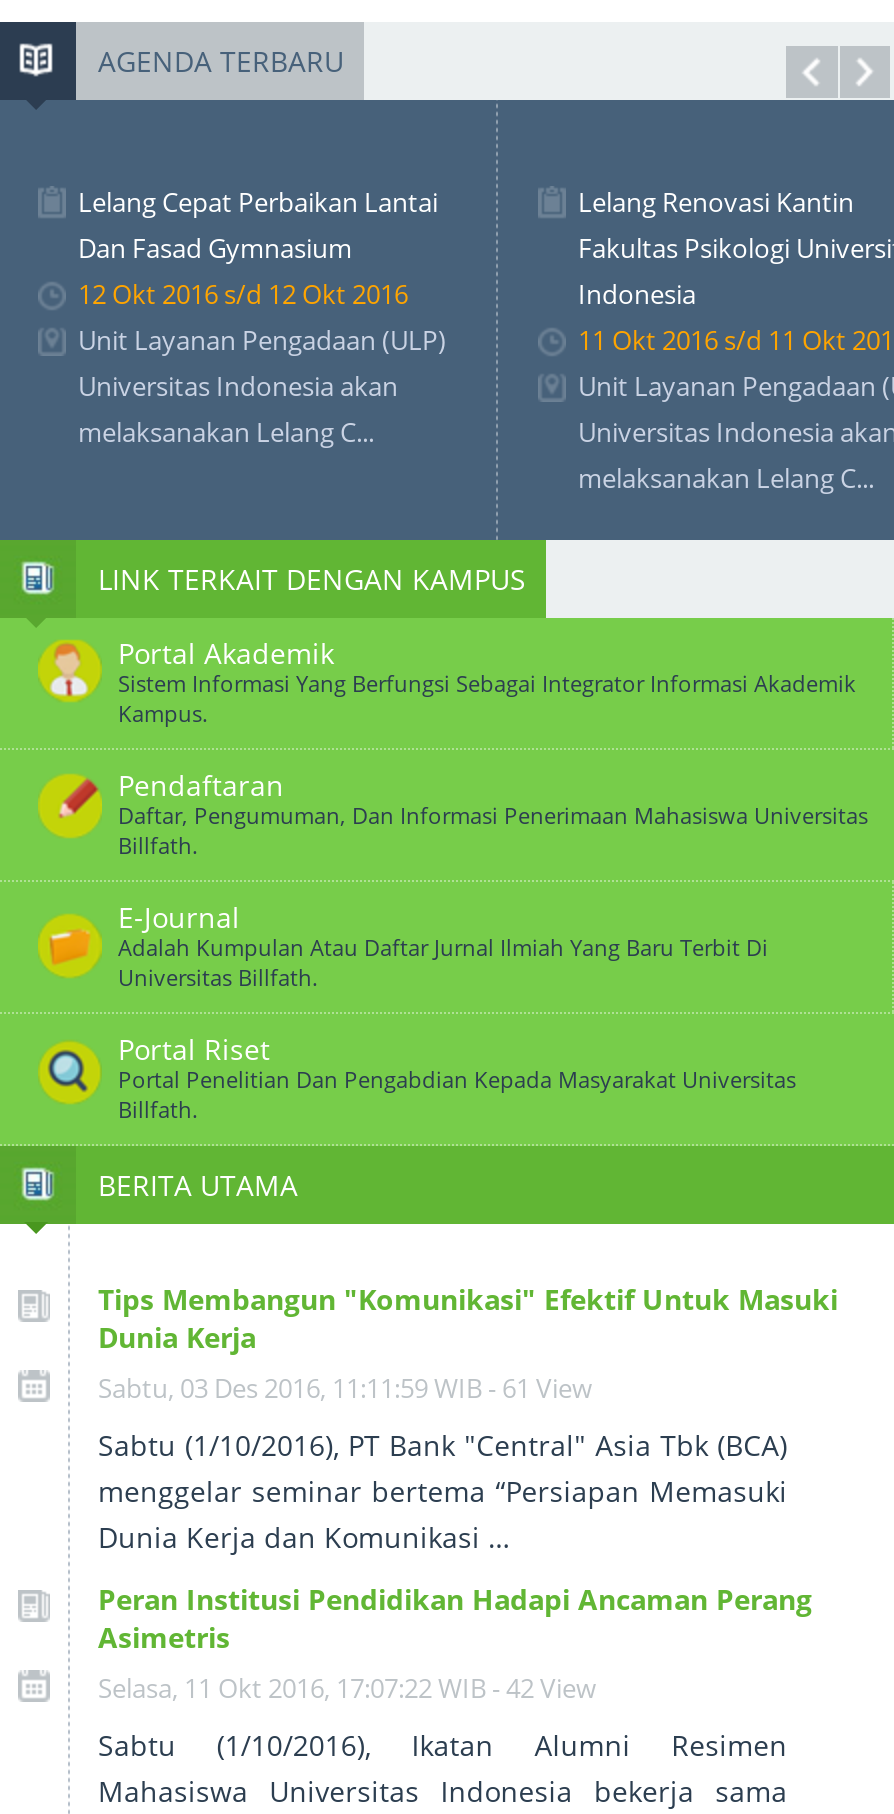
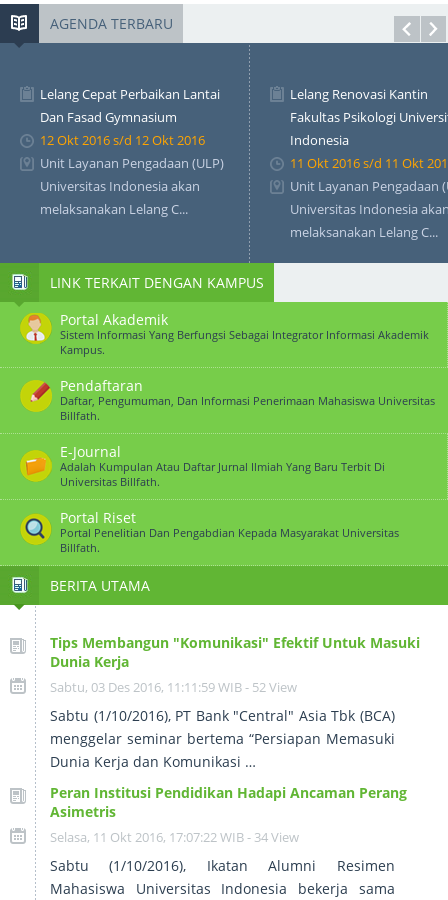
- Sabtu, 03 Des 2016, 11:11:59 WIB - 61 View
+ Sabtu, 03 Des 2016, 11:11:59 WIB - 52 View

- Selasa, 11 Okt 2016, 17:07:22 WIB - 42 View
+ Selasa, 11 Okt 2016, 17:07:22 WIB - 34 View
